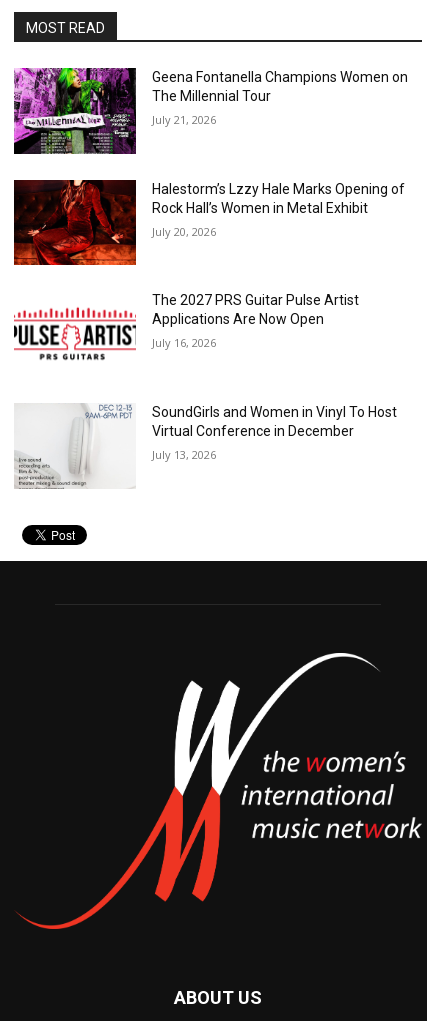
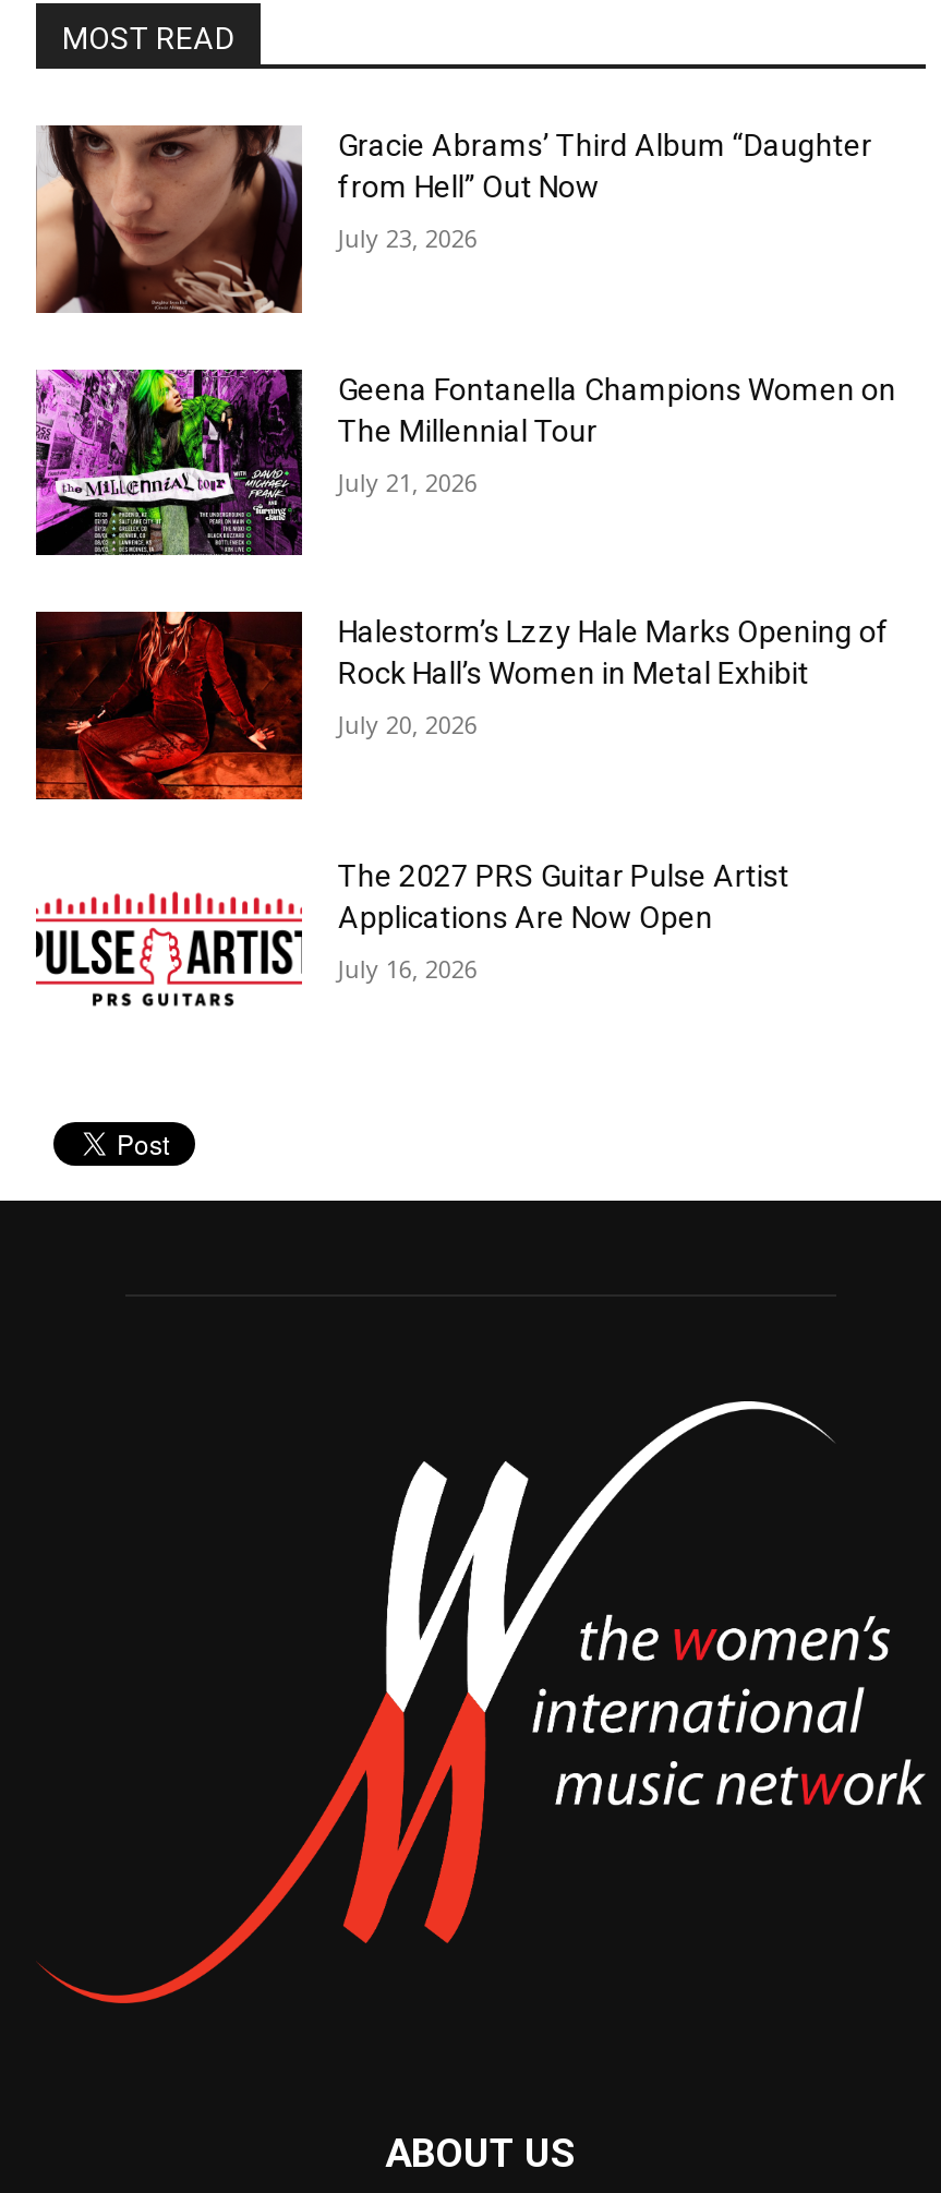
+ [image]
+ Gracie Abrams’ Third Album “Daughter
+ from Hell” Out Now
+ July 23, 2026

moved down: [image] | Geena Fontanella Champions Women on | The Millennial Tour | ... | Applications Are Now Open | July 16, 2026

- [image]
- SoundGirls and Women in Vinyl To Host
- Virtual Conference in December
- July 13, 2026
